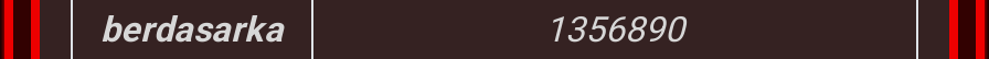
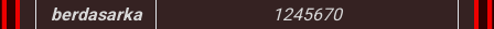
- 1356890
+ 1245670
